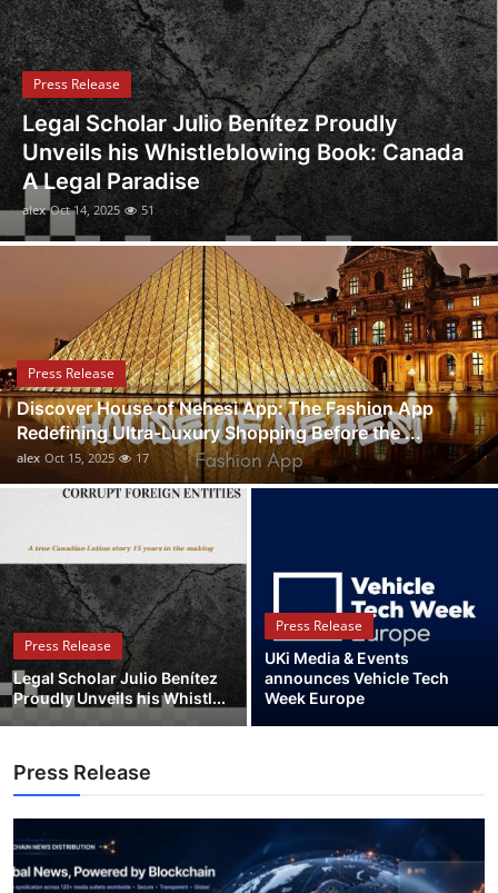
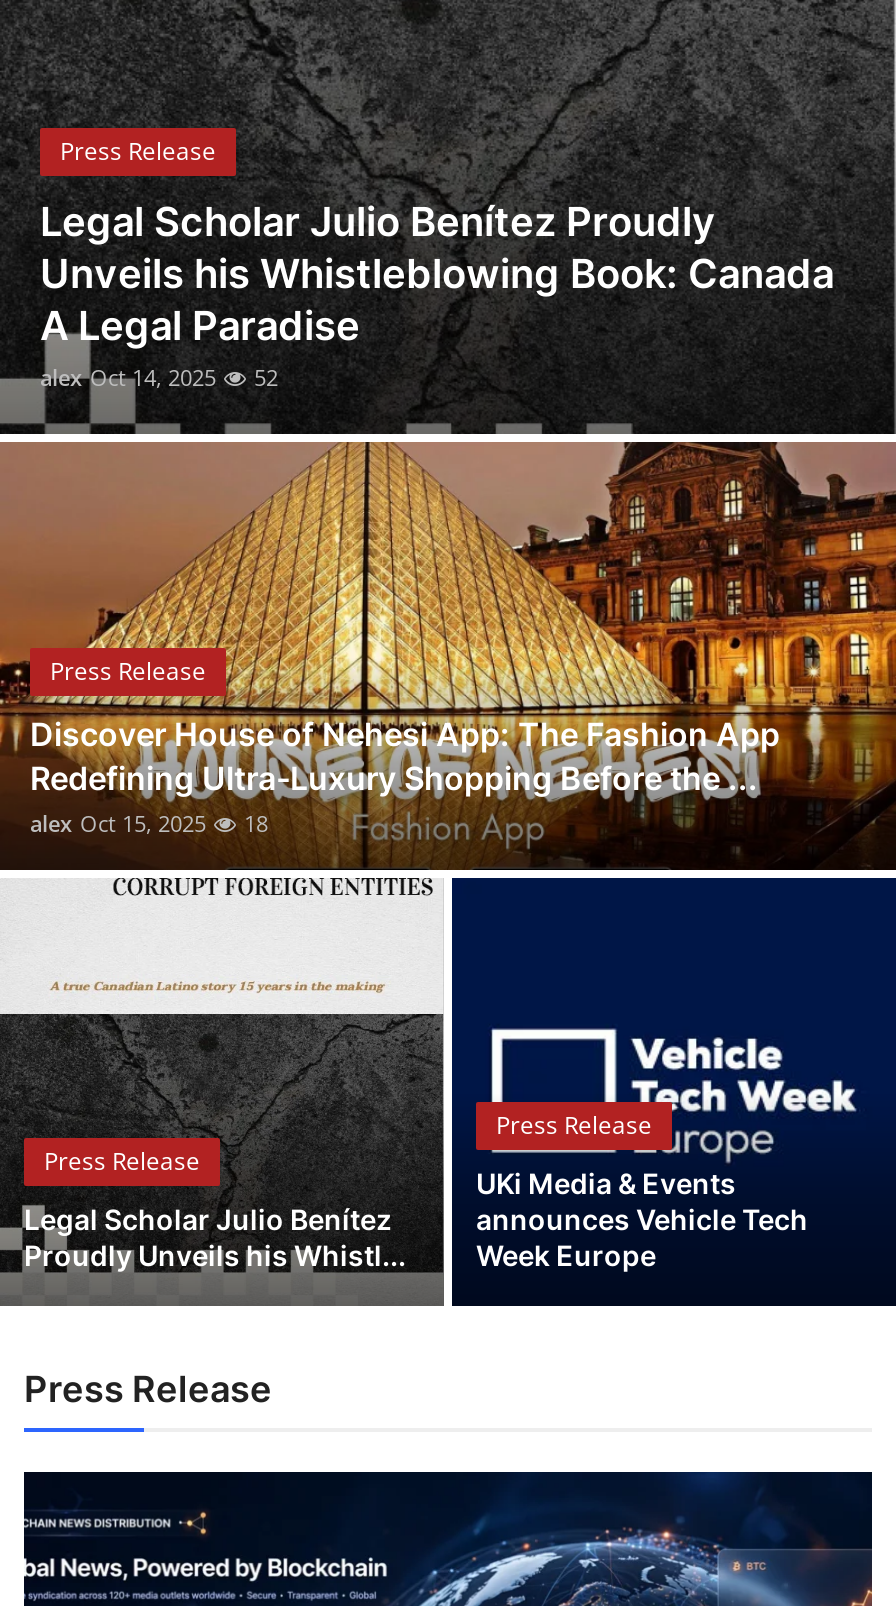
- alex Oct 15, 2025 17
+ alex Oct 15, 2025 18
